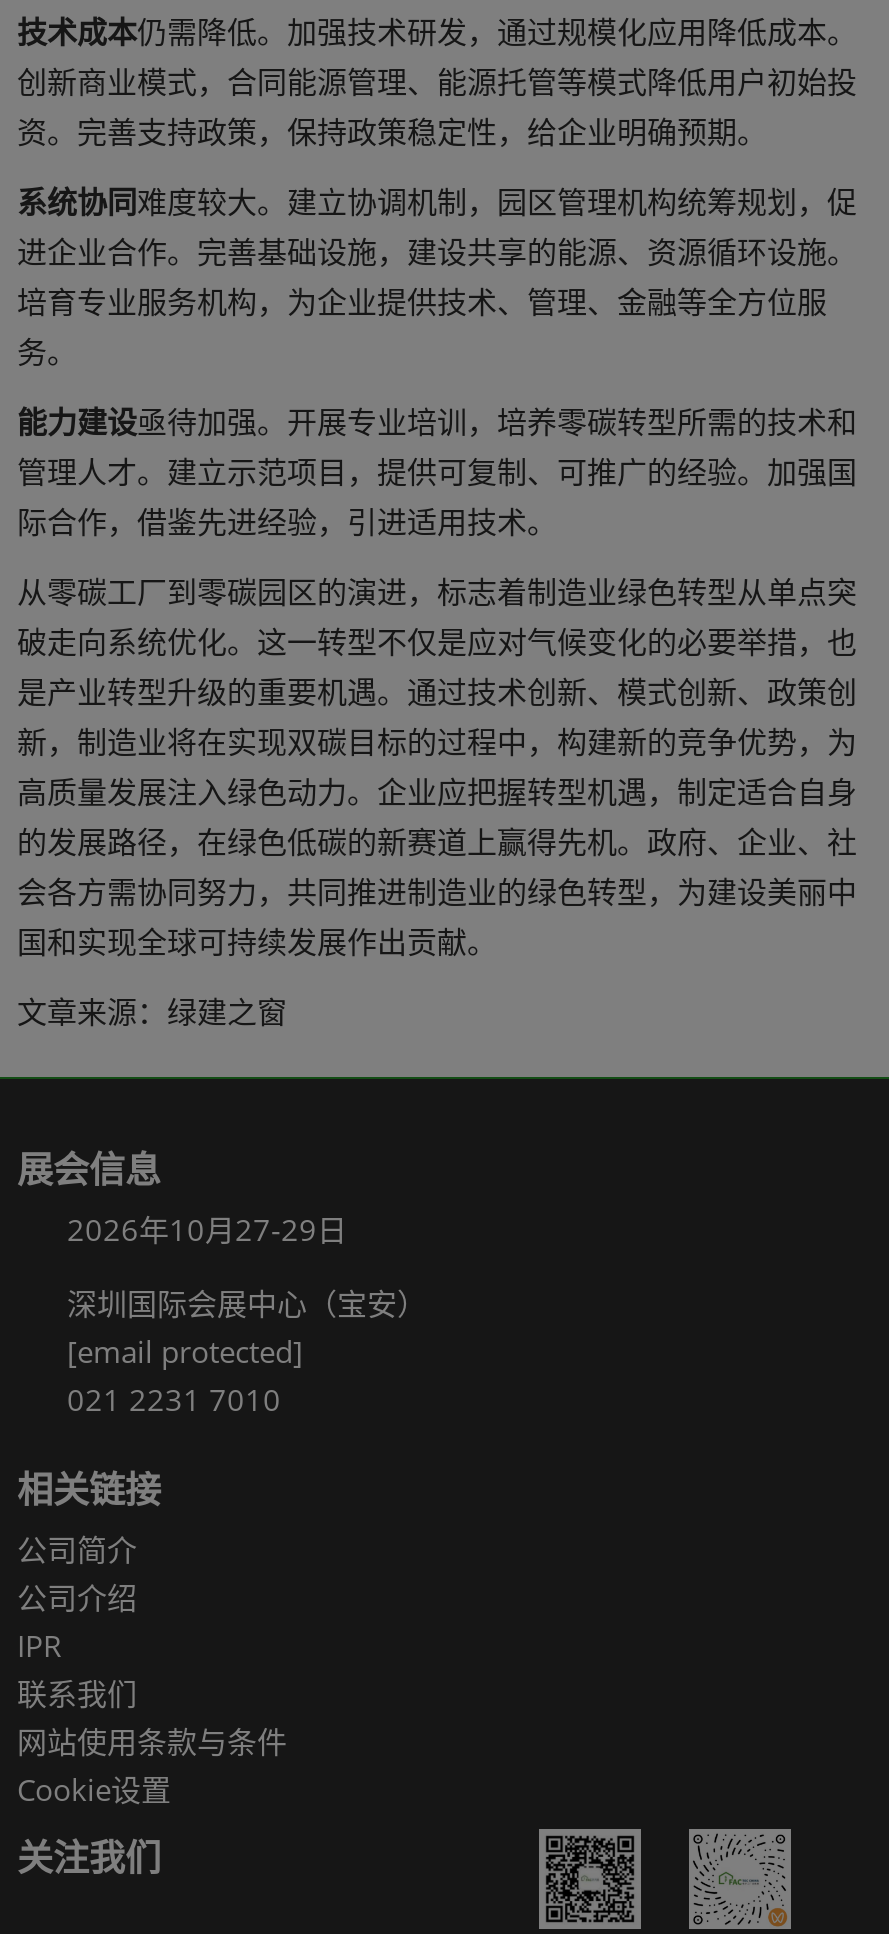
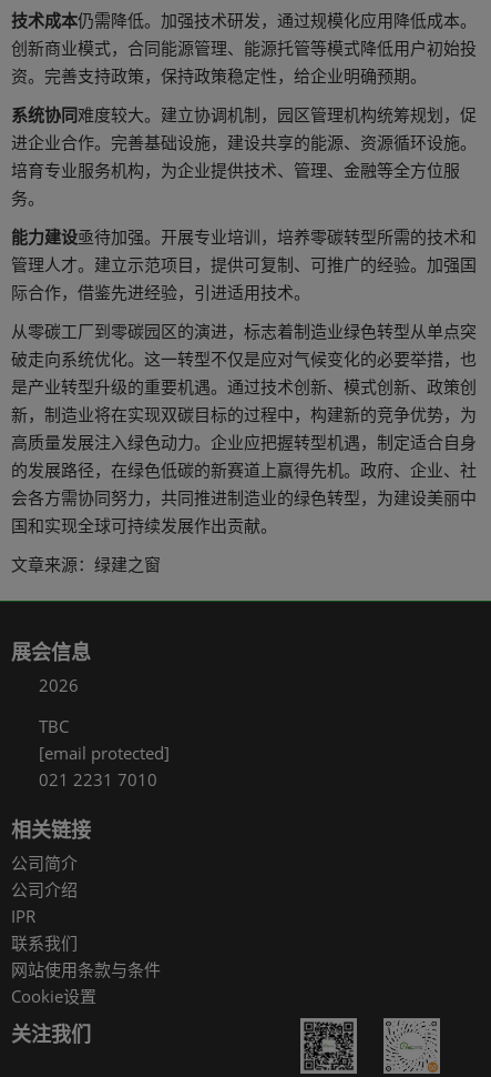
- 2026年10月27-29日
+ 2026

- 深圳国际会展中心（宝安）
+ TBC
